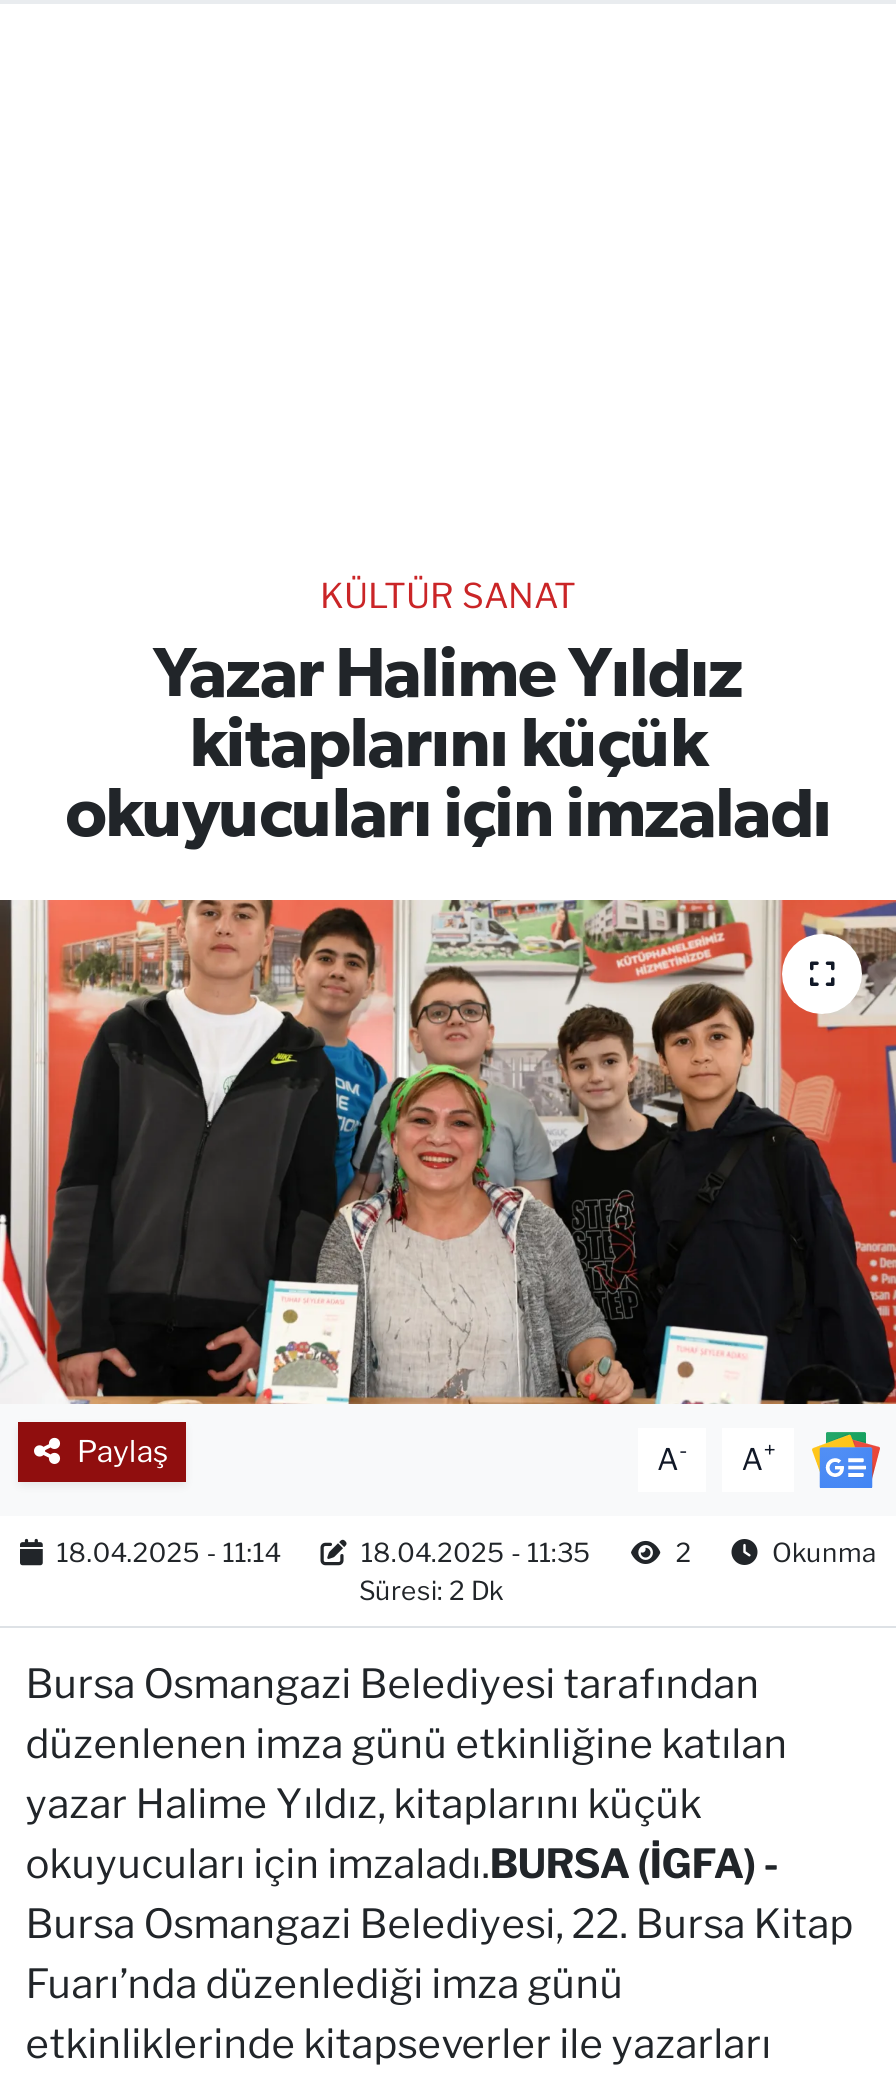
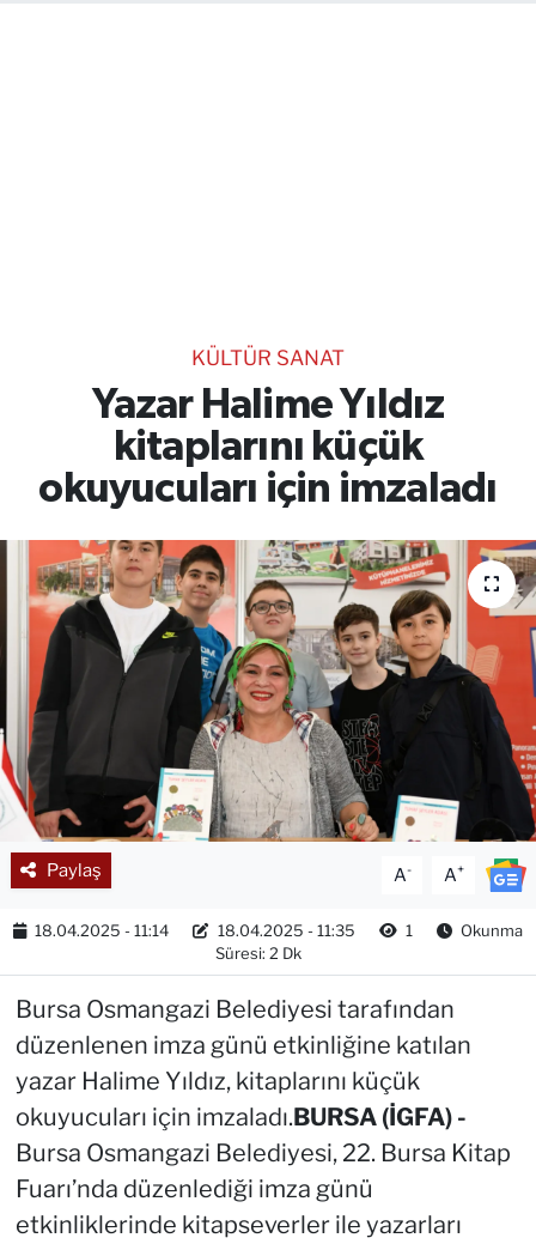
- 2
+ 1
